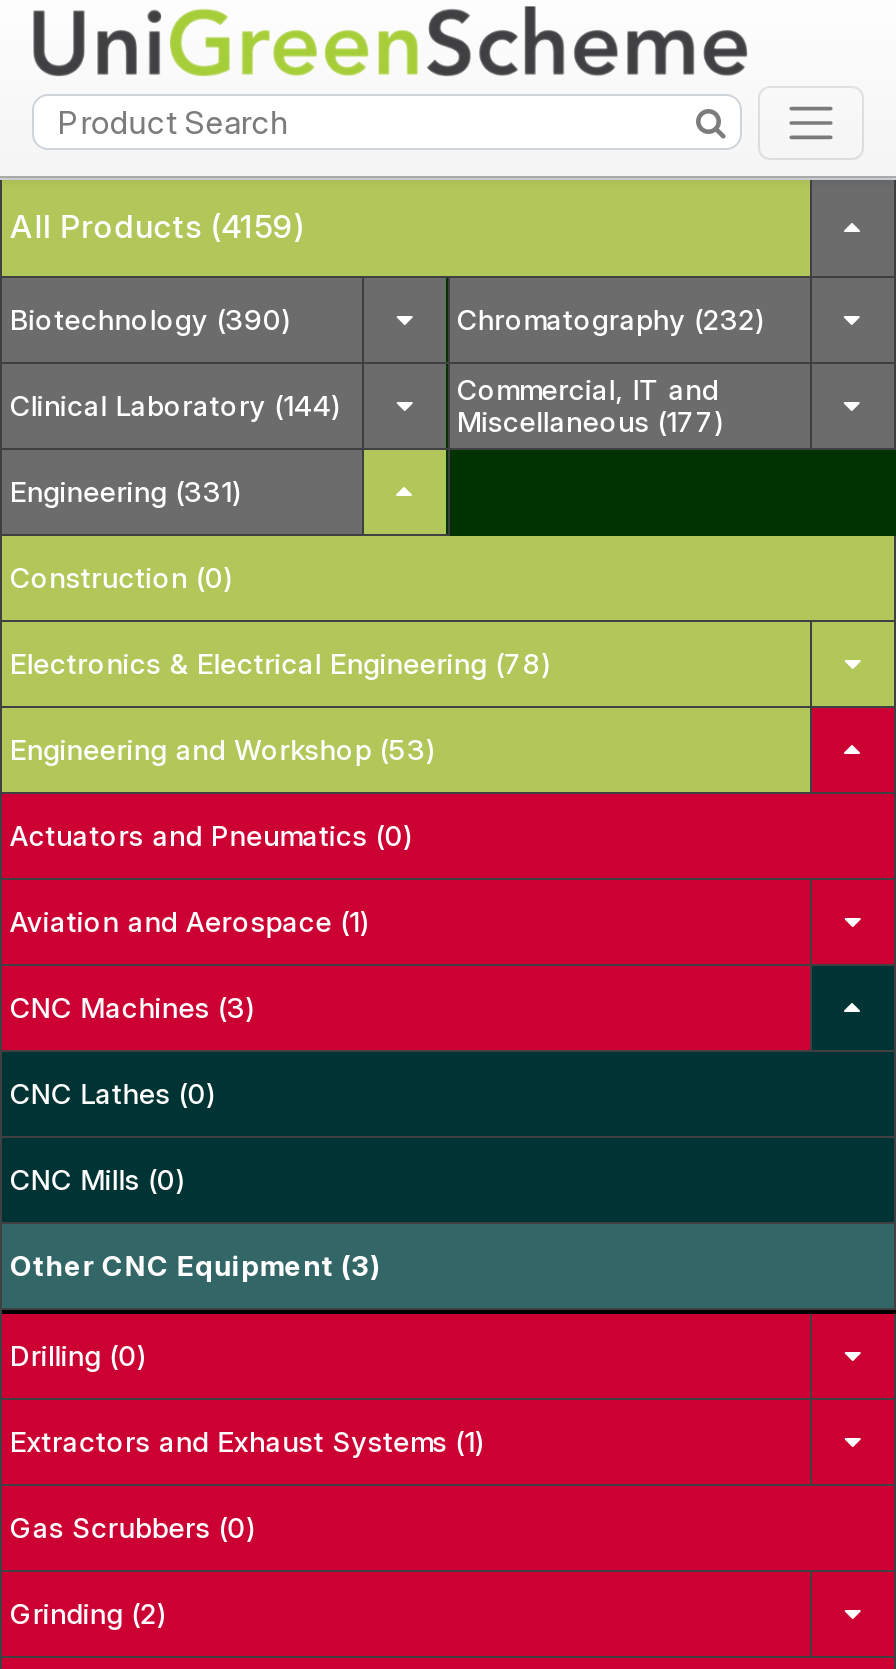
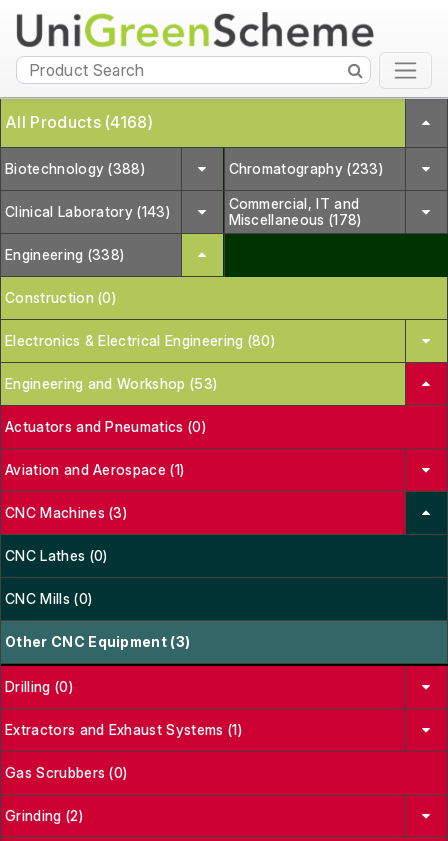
- All Products (4159)
+ All Products (4168)

- Biotechnology (390)
+ Biotechnology (388)

- Chromatography (232)
+ Chromatography (233)

- Clinical Laboratory (144)
+ Clinical Laboratory (143)

- Miscellaneous (177)
+ Miscellaneous (178)

- Engineering (331)
+ Engineering (338)

- Electronics & Electrical Engineering (78)
+ Electronics & Electrical Engineering (80)
